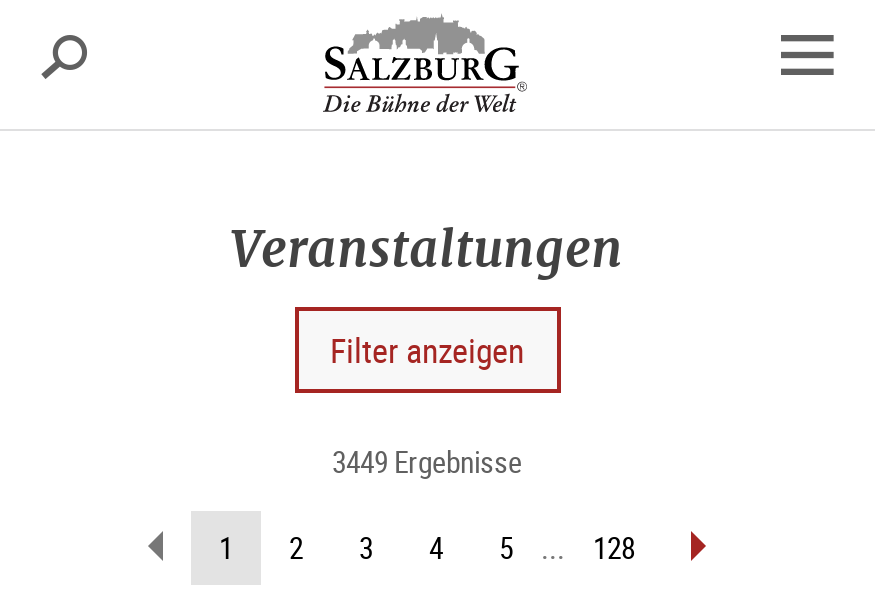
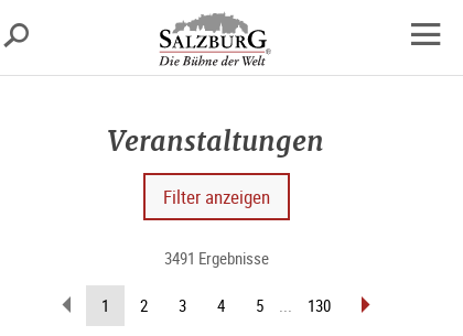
- 3449 Ergebnisse
+ 3491 Ergebnisse

- 128
+ 130
